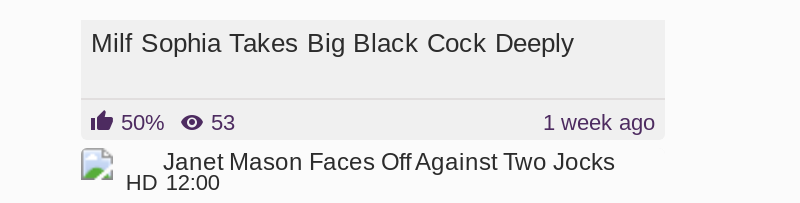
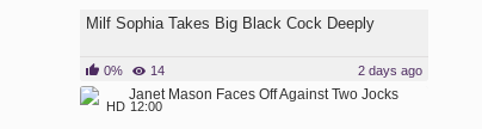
- 50%
+ 0%

- 53
+ 14

- 1 week ago
+ 2 days ago
